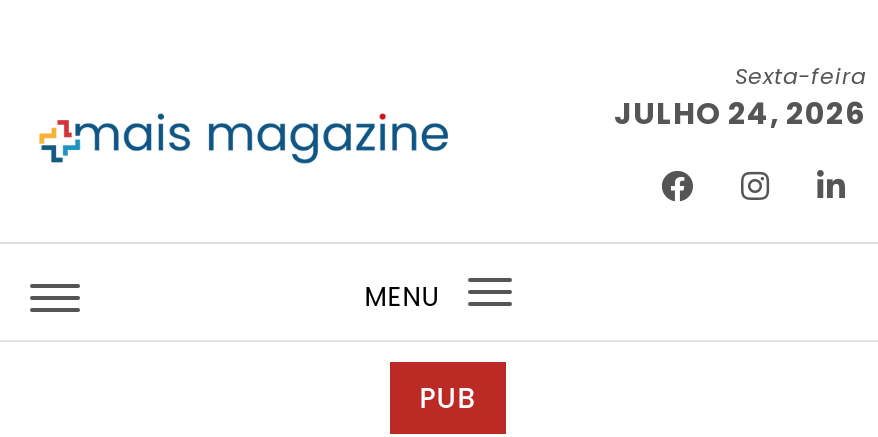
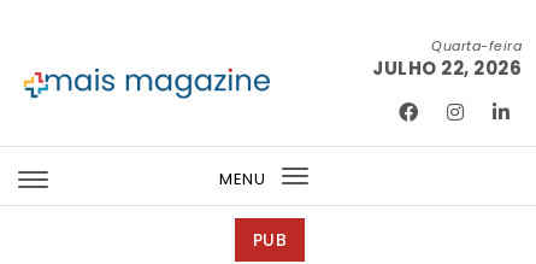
- Sexta-feira
- JULHO 24, 2026
+ Quarta-feira
+ JULHO 22, 2026
